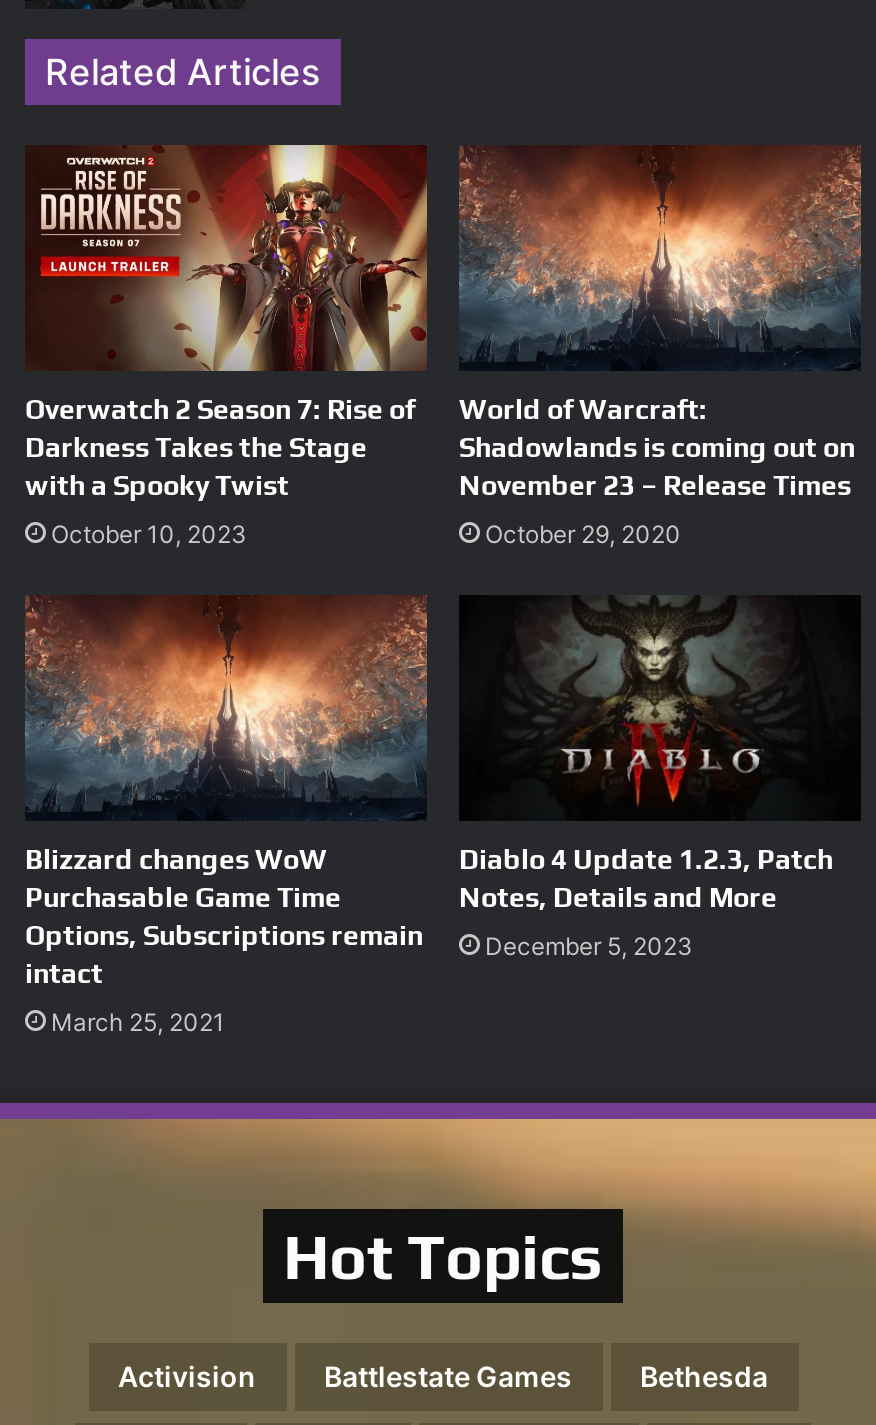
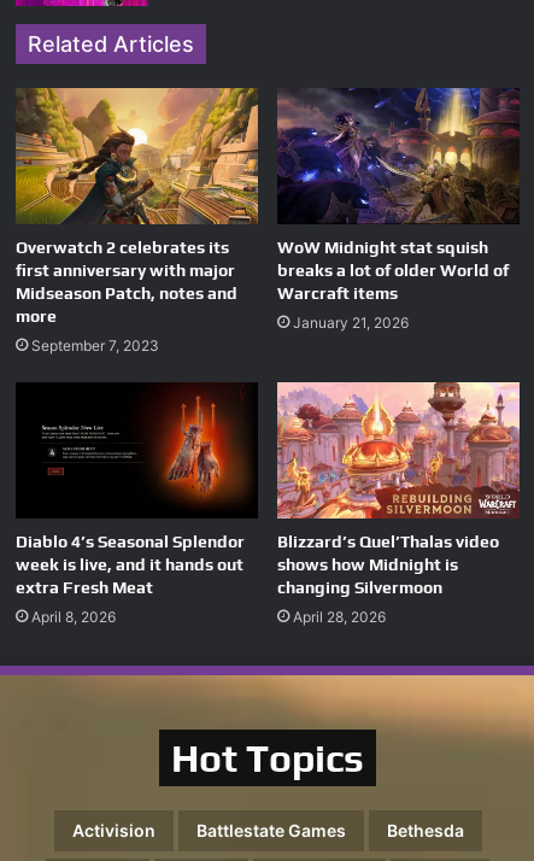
- [image]
- Overwatch 2 Season 7: Rise of
- Darkness Takes the Stage
- with a Spooky Twist
+ [image]
+ Overwatch 2 celebrates its
+ first anniversary with major
+ Midseason Patch, notes and
+ more

- [image]
- World of Warcraft:
- Shadowlands is coming out on
- November 23 – Release Times
+ [image]
+ WoW Midnight stat squish
+ breaks a lot of older World of
+ Warcraft items

- October 10, 2023
+ September 7, 2023

- October 29, 2020
+ January 21, 2026

- [image]
- Blizzard changes WoW
- Purchasable Game Time
- Options, Subscriptions remain
- intact
+ [image]
+ Diablo 4’s Seasonal Splendor
+ week is live, and it hands out
+ extra Fresh Meat

- [image]
- Diablo 4 Update 1.2.3, Patch
- Notes, Details and More
+ [image]
+ Blizzard’s Quel’Thalas video
+ shows how Midnight is
+ changing Silvermoon

- December 5, 2023
+ April 28, 2026

- March 25, 2021
+ April 8, 2026
